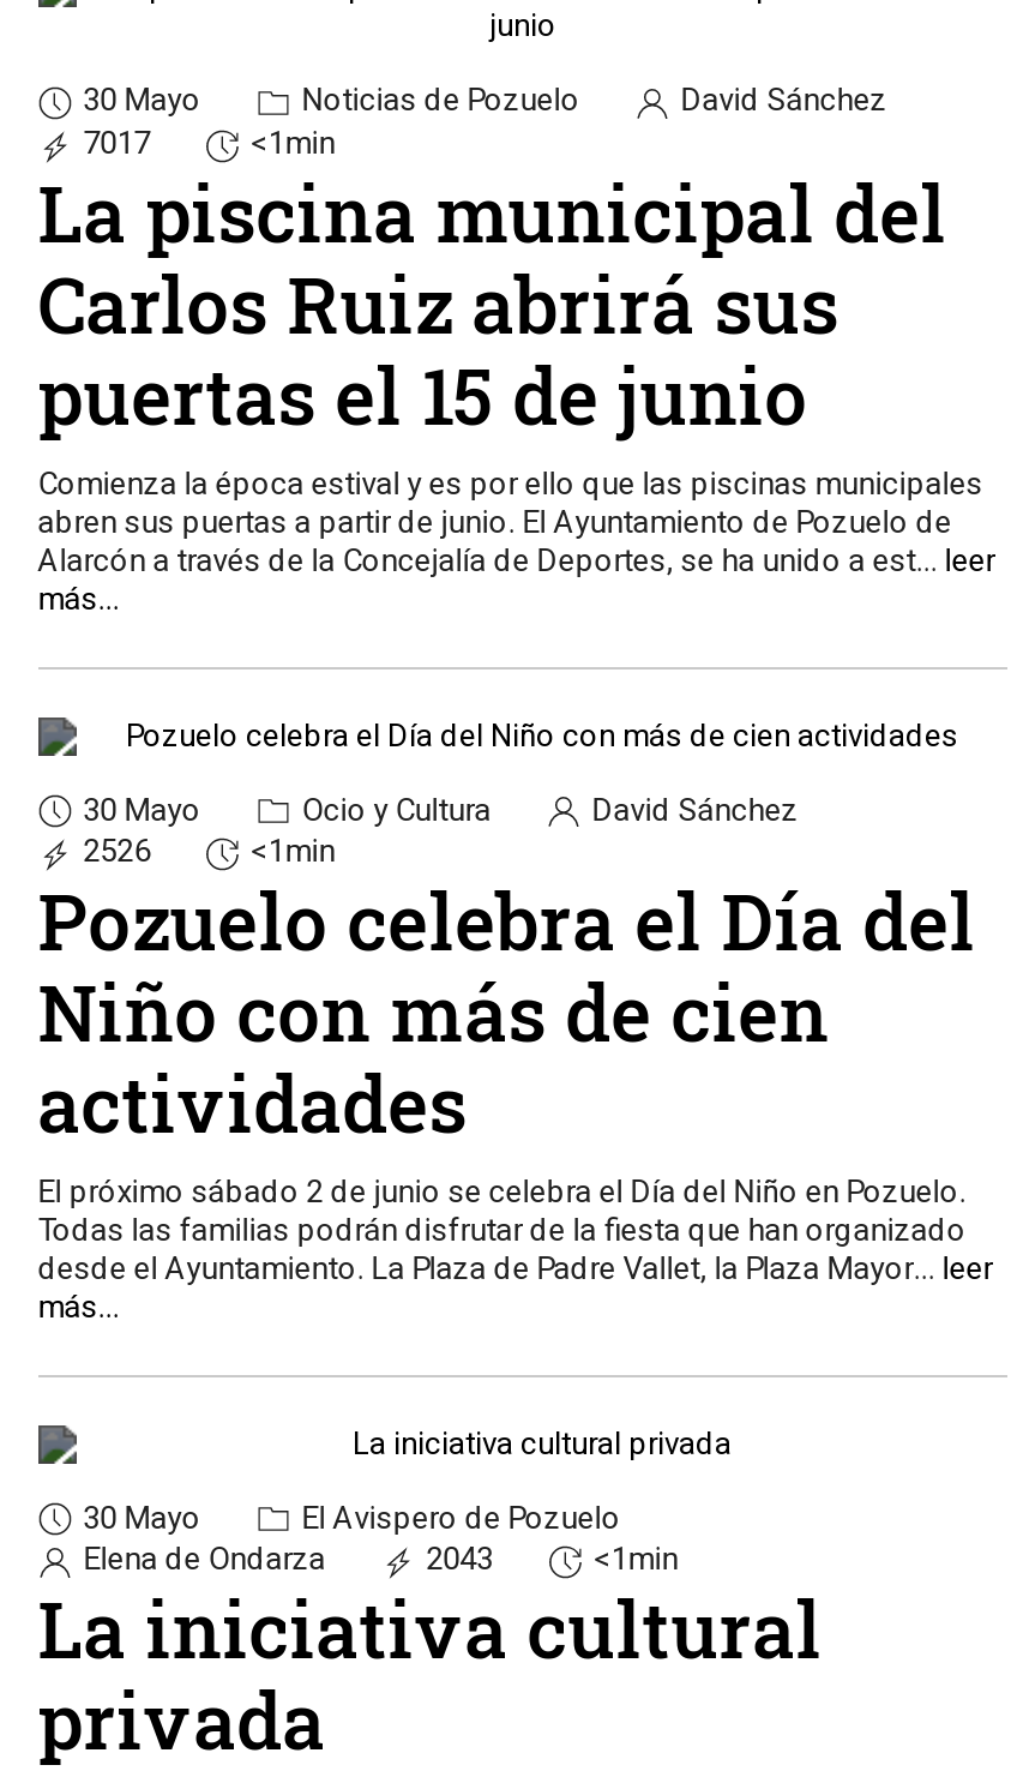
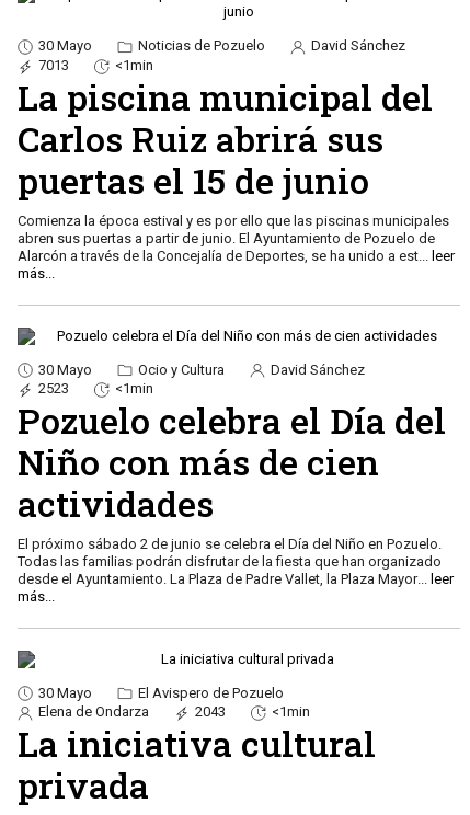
- 7017
+ 7013

- 2526
+ 2523
